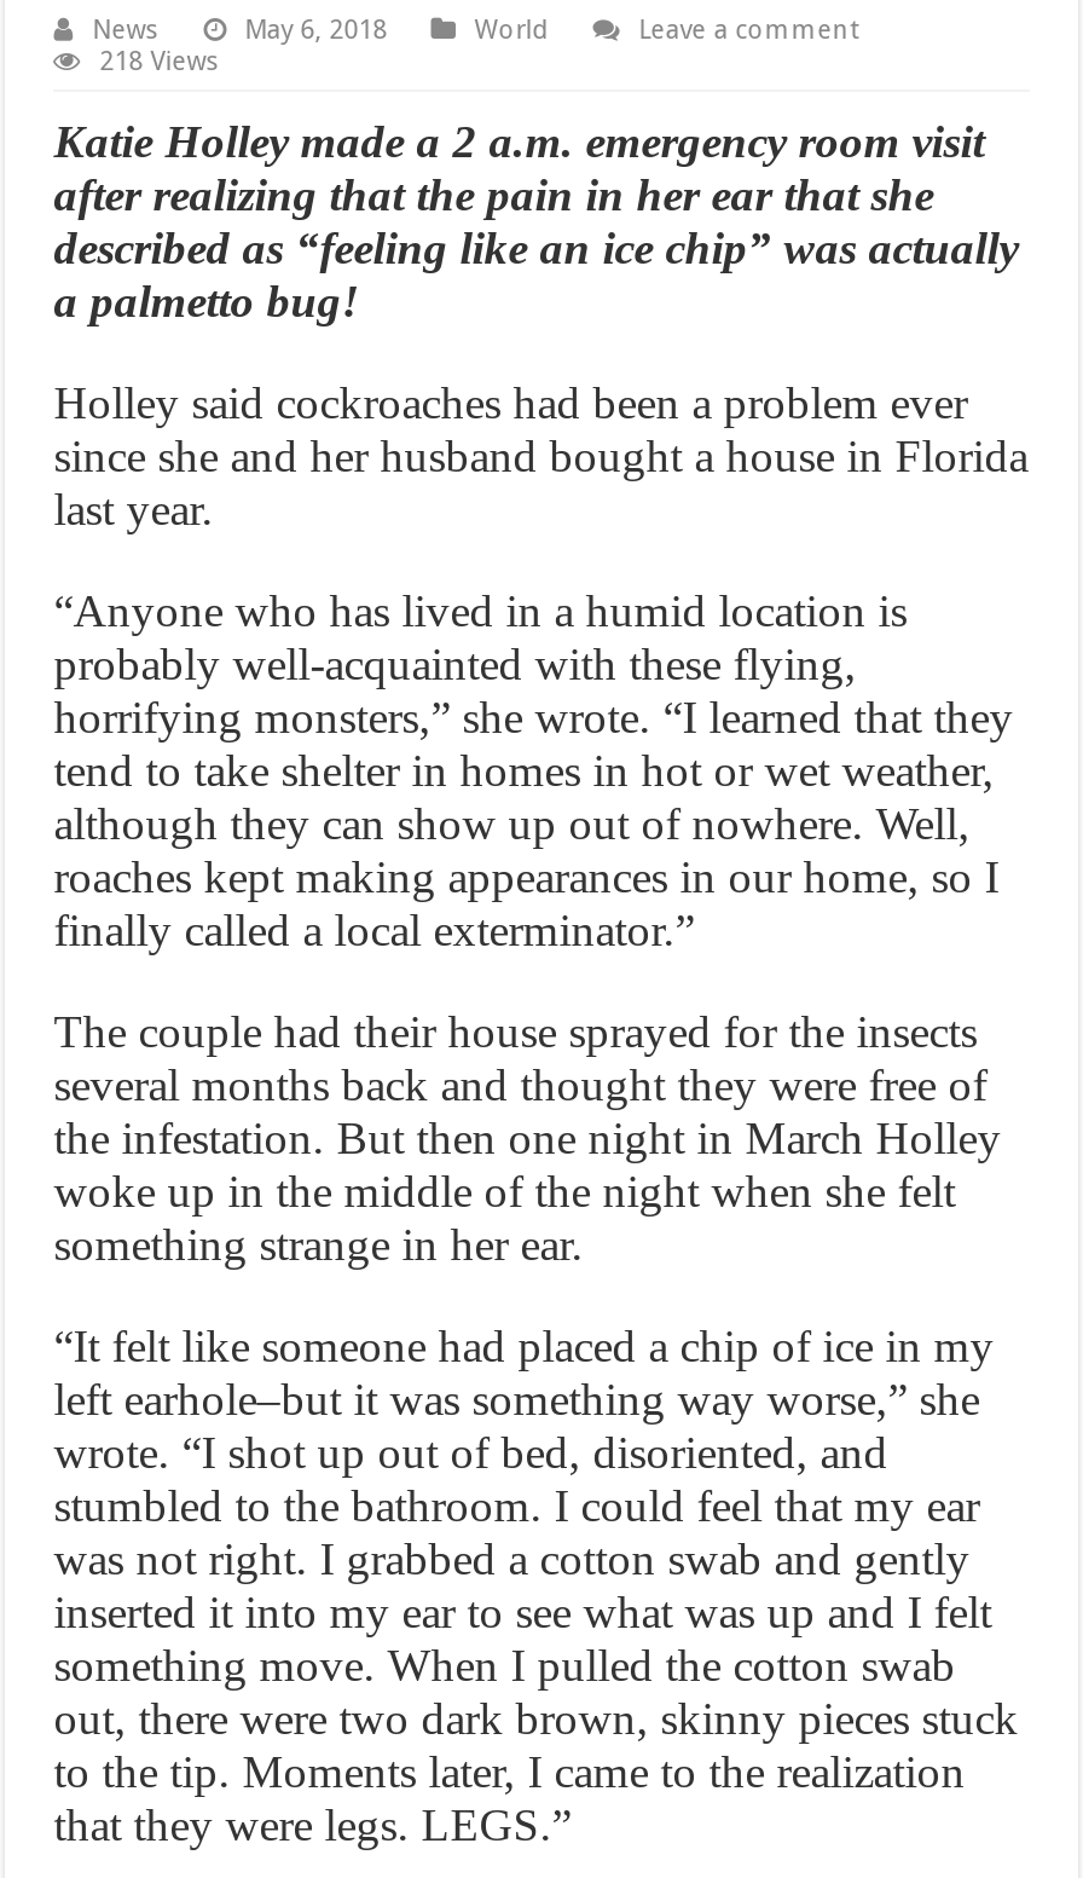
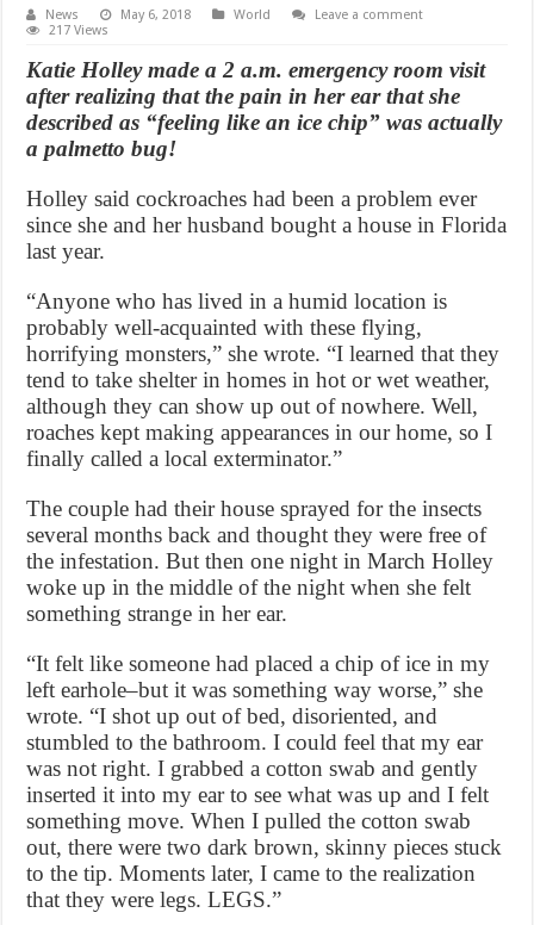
- 218 Views
+ 217 Views
